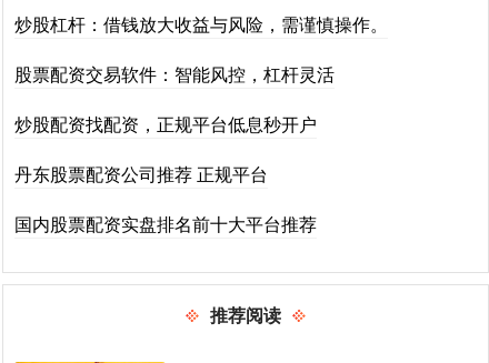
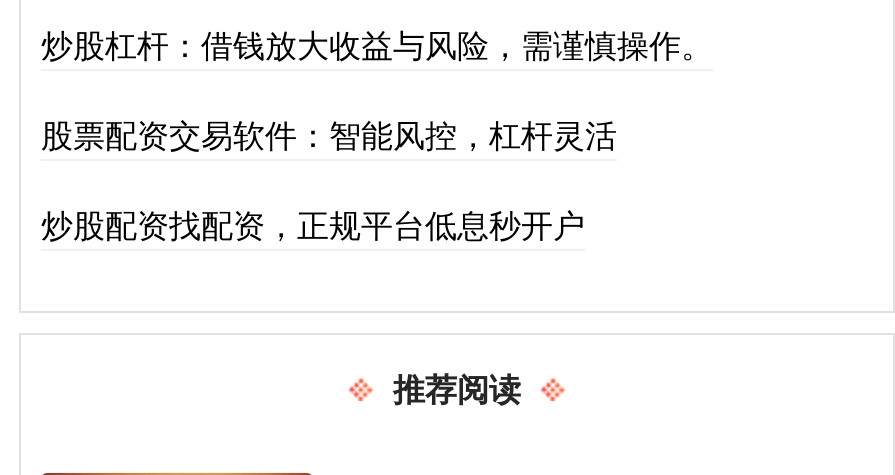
- 丹东股票配资公司推荐 正规平台
- 国内股票配资实盘排名前十大平台推荐
